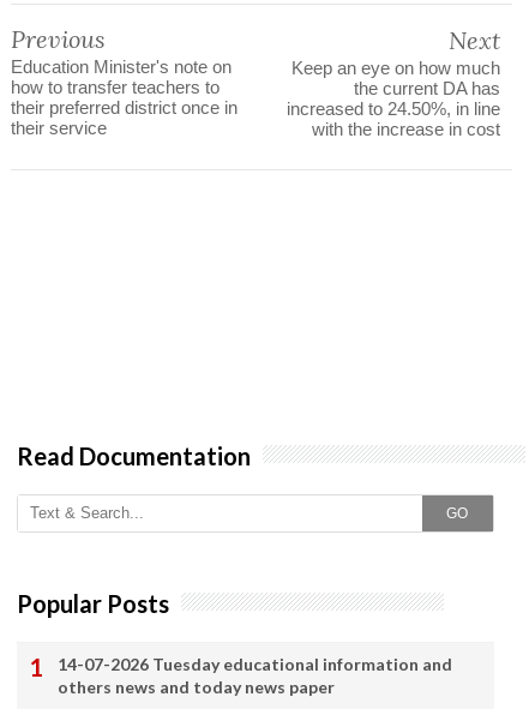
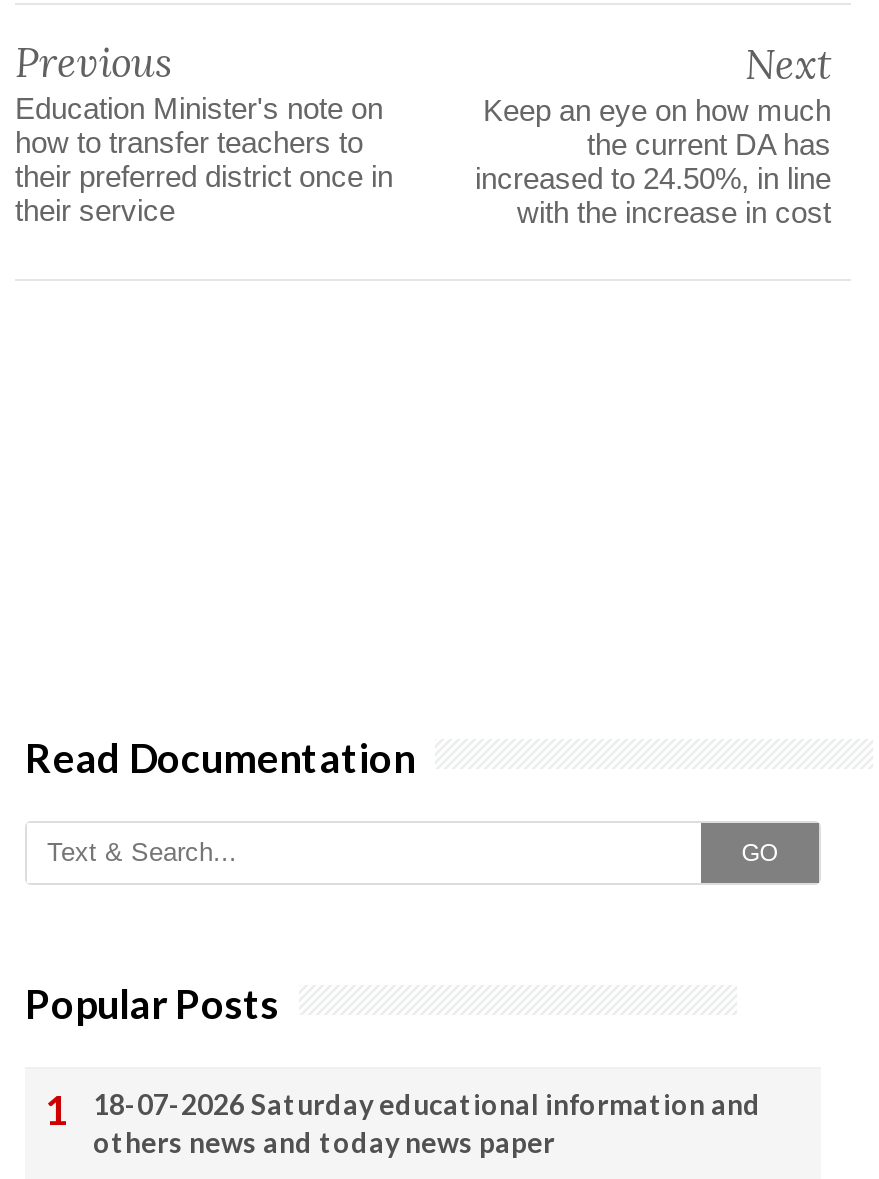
- 14-07-2026 Tuesday educational information and
+ 18-07-2026 Saturday educational information and
